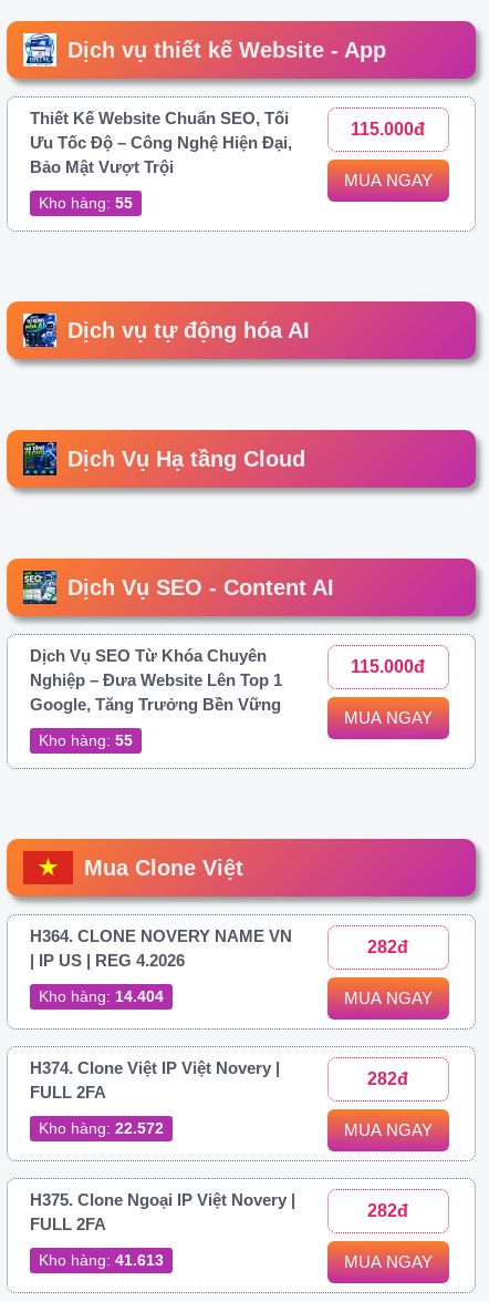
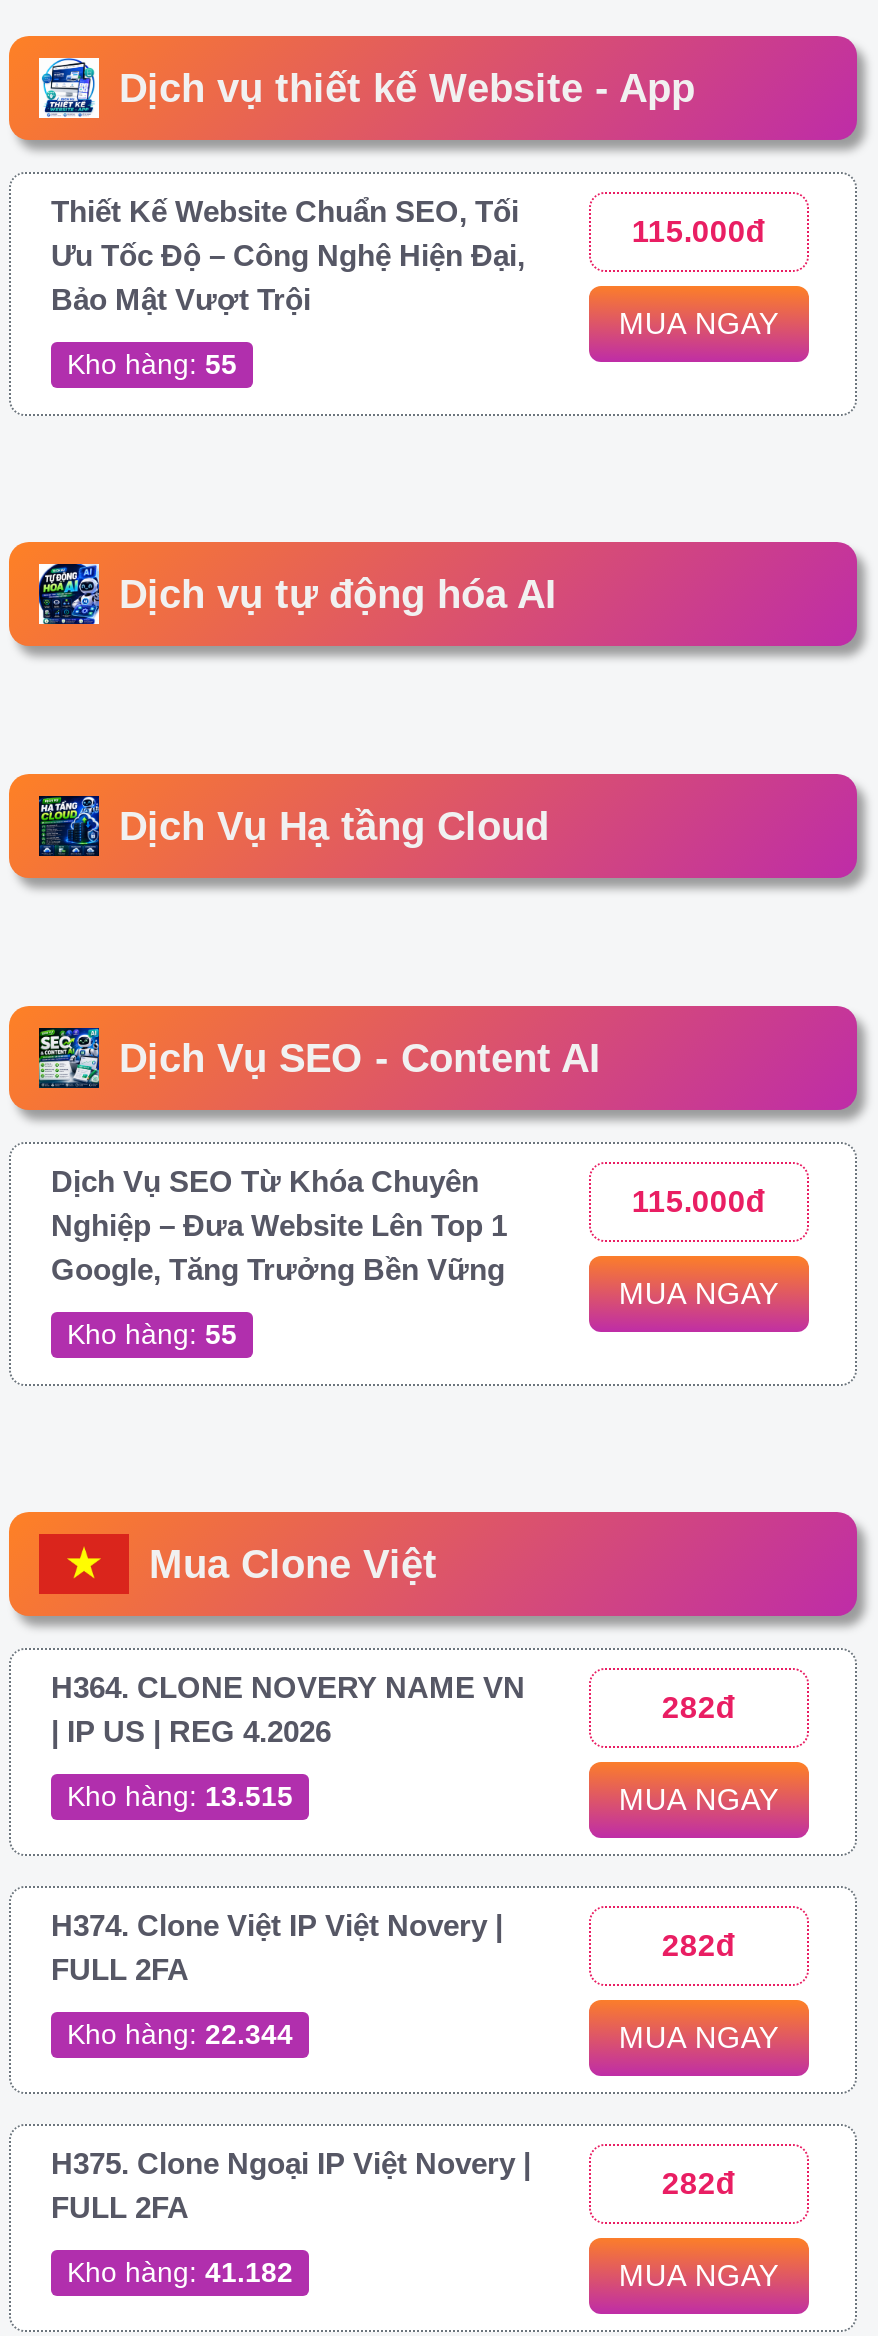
- Kho hàng: 14.404
+ Kho hàng: 13.515

- Kho hàng: 22.572
+ Kho hàng: 22.344

- Kho hàng: 41.613
+ Kho hàng: 41.182
